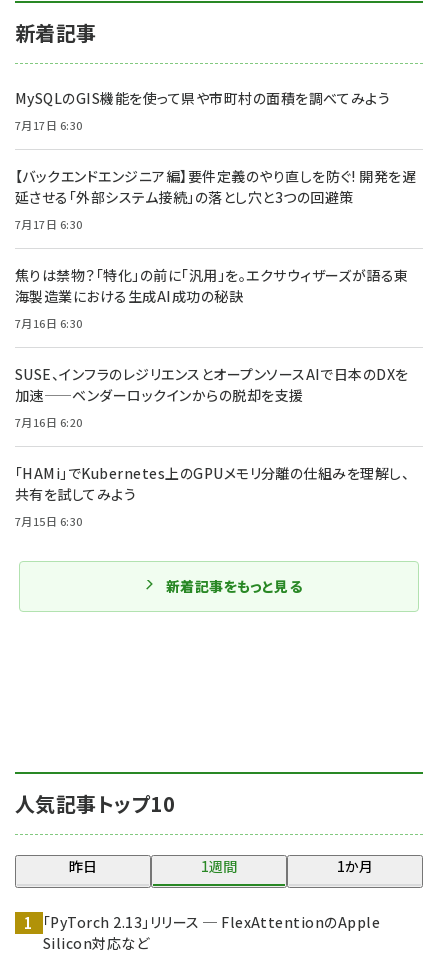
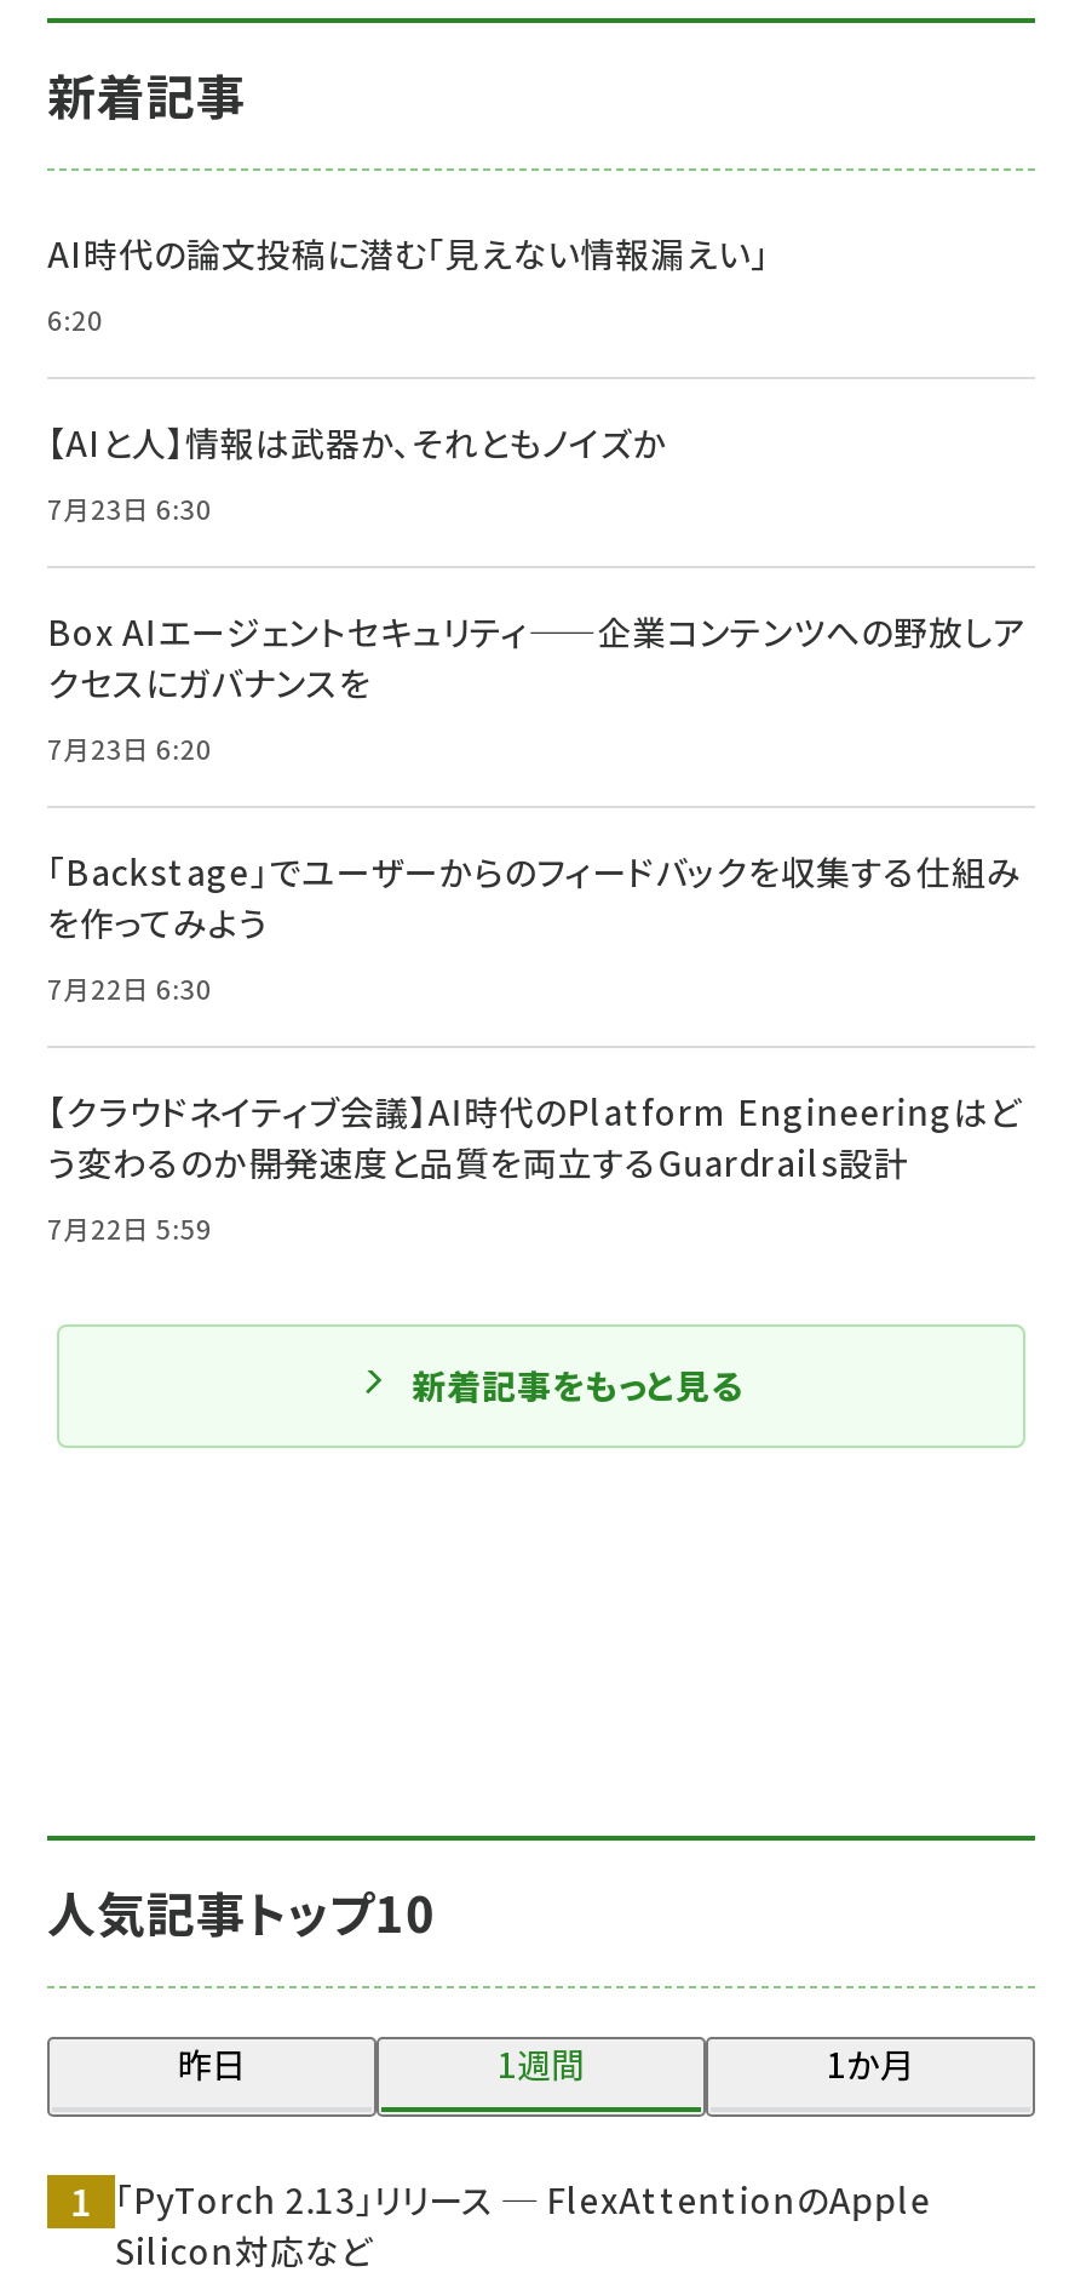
- MySQLのGIS機能を使って県や市町村の面積を調べてみよう
- 7月17日 6:30
+ AI時代の論文投稿に潜む「見えない情報漏えい」
+ 6:20

- 【バックエンドエンジニア編】要件定義のやり直しを防ぐ! 開発を遅
- 延させる「外部システム接続」の落とし穴と3つの回避策
- 7月17日 6:30
+ 【AIと人】情報は武器か、それともノイズか
+ 7月23日 6:30

- 焦りは禁物？「特化」の前に「汎用」を。エクサウィザーズが語る東
- 海製造業における生成AI成功の秘訣
- 7月16日 6:30
+ Box AIエージェントセキュリティ——企業コンテンツへの野放しア
+ クセスにガバナンスを
+ 7月23日 6:20

- SUSE、インフラのレジリエンスとオープンソースAIで日本のDXを
- 加速——ベンダーロックインからの脱却を支援
- 7月16日 6:20
+ 「Backstage」でユーザーからのフィードバックを収集する仕組み
+ を作ってみよう
+ 7月22日 6:30

- 「HAMi」でKubernetes上のGPUメモリ分離の仕組みを理解し、
- 共有を試してみよう
- 7月15日 6:30
+ 【クラウドネイティブ会議】AI時代のPlatform Engineeringはど
+ う変わるのか――開発速度と品質を両立するGuardrails設計
+ 7月22日 5:59
